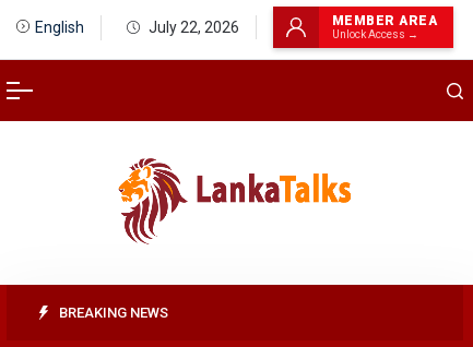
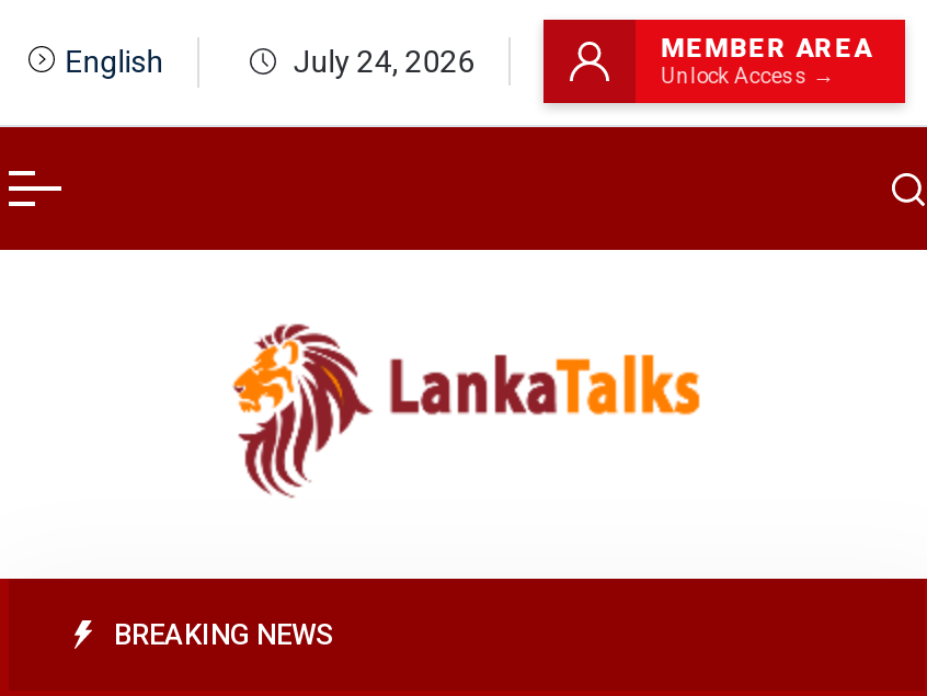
- July 22, 2026
+ July 24, 2026
